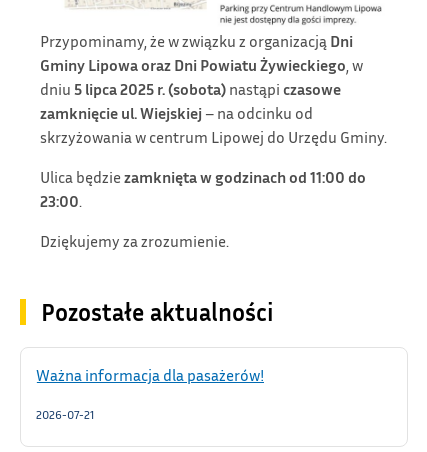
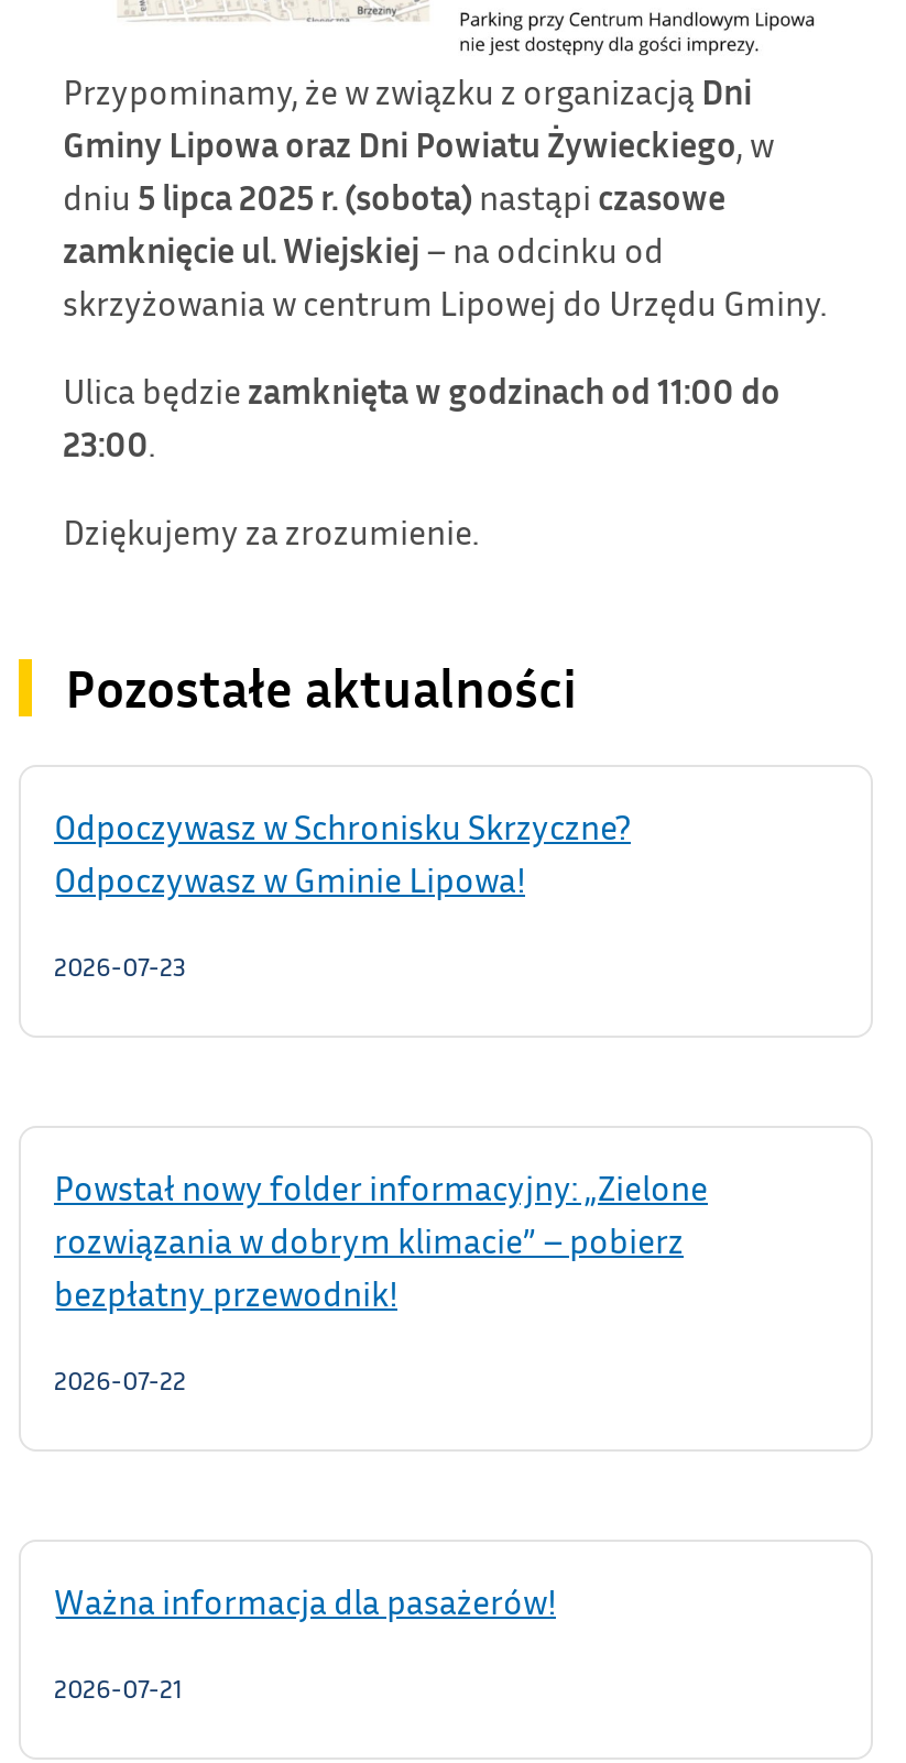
+ Odpoczywasz w Schronisku Skrzyczne?
+ Odpoczywasz w Gminie Lipowa!
+ 2026-07-23

+ Powstał nowy folder informacyjny: „Zielone
+ rozwiązania w dobrym klimacie” – pobierz
+ bezpłatny przewodnik!
+ 2026-07-22
